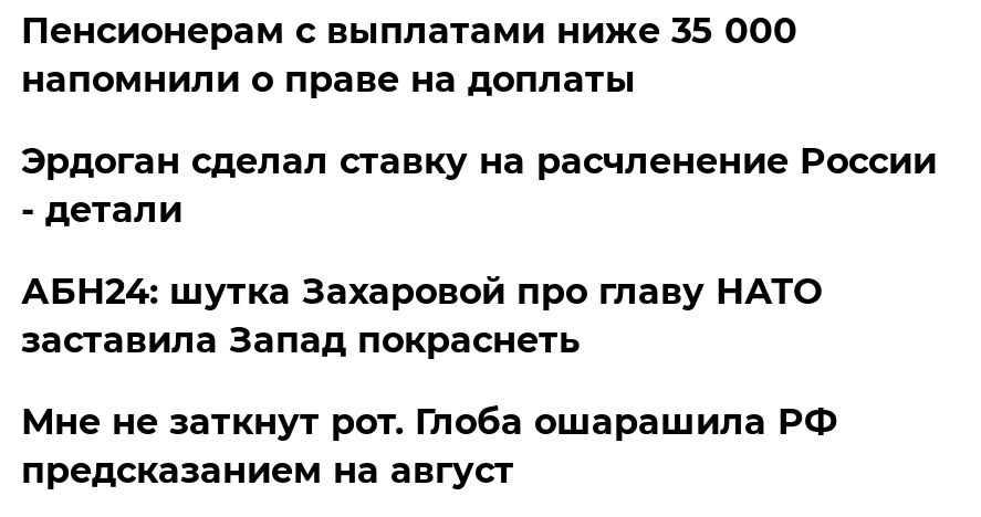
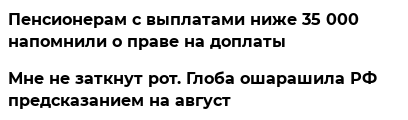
- Эрдоган сделал ставку на расчленение России
- - детали
- АБН24: шутка Захаровой про главу НАТО
- заставила Запад покраснеть
